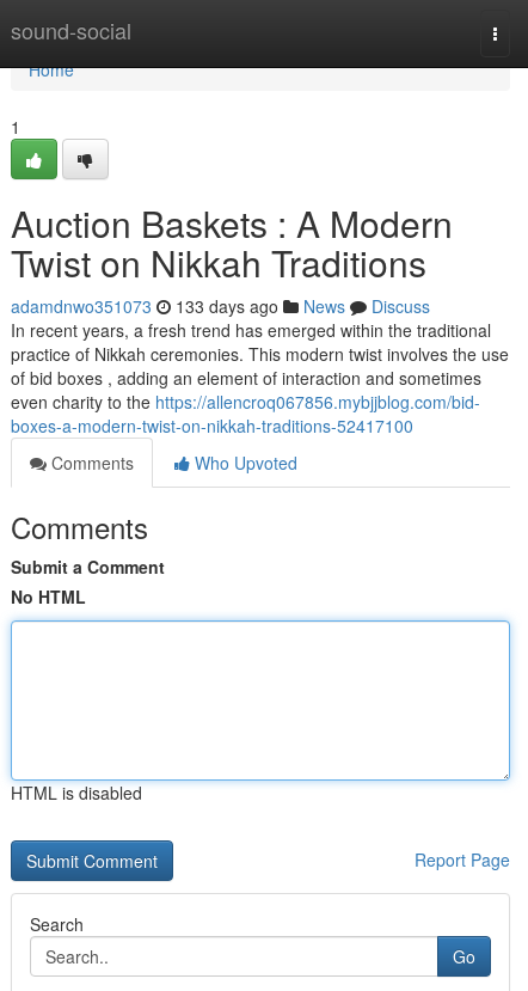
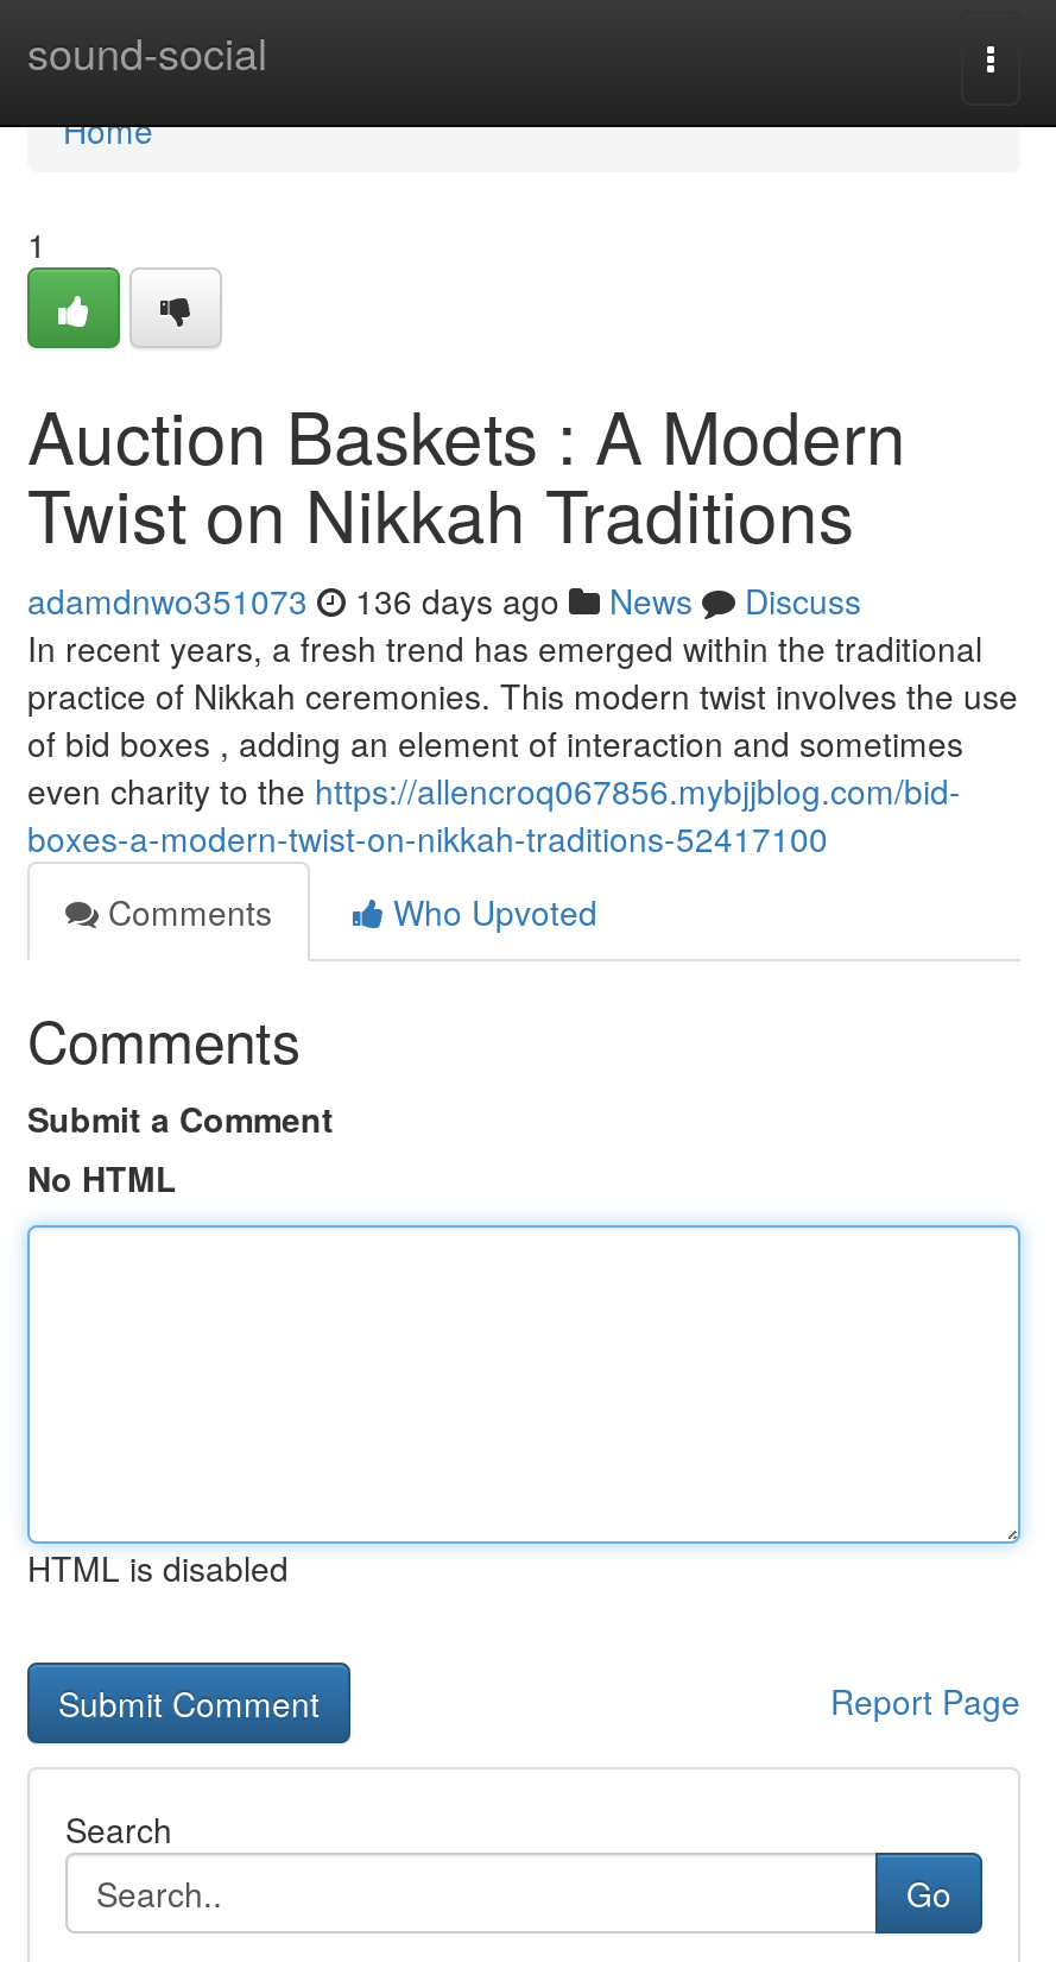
- adamdnwo351073 133 days ago News Discuss
+ adamdnwo351073 136 days ago News Discuss
